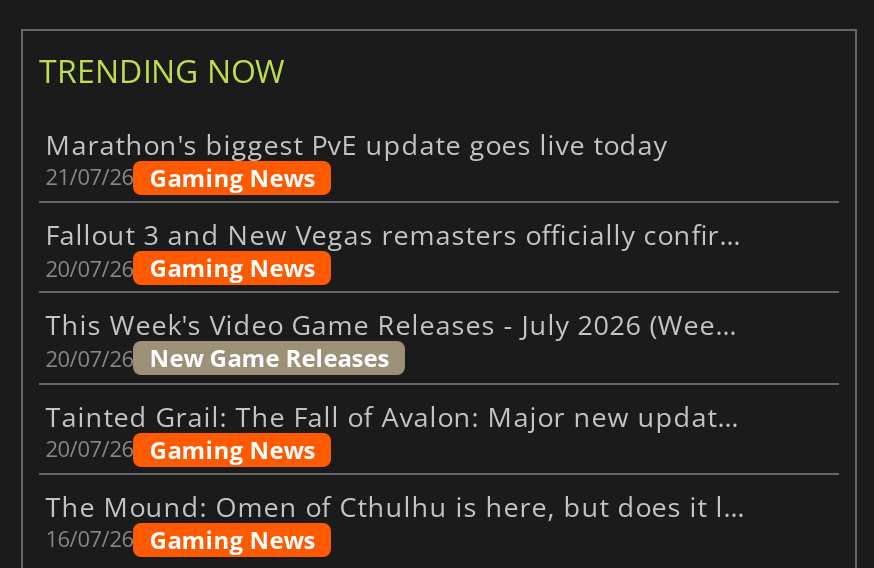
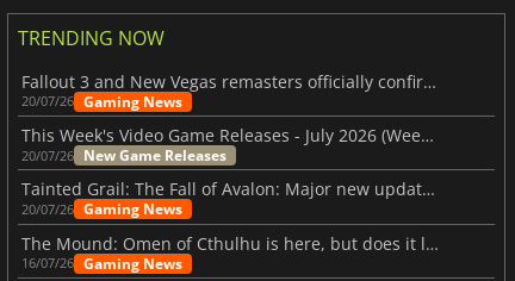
- Marathon's biggest PvE update goes live today
- 21/07/26 Gaming News
